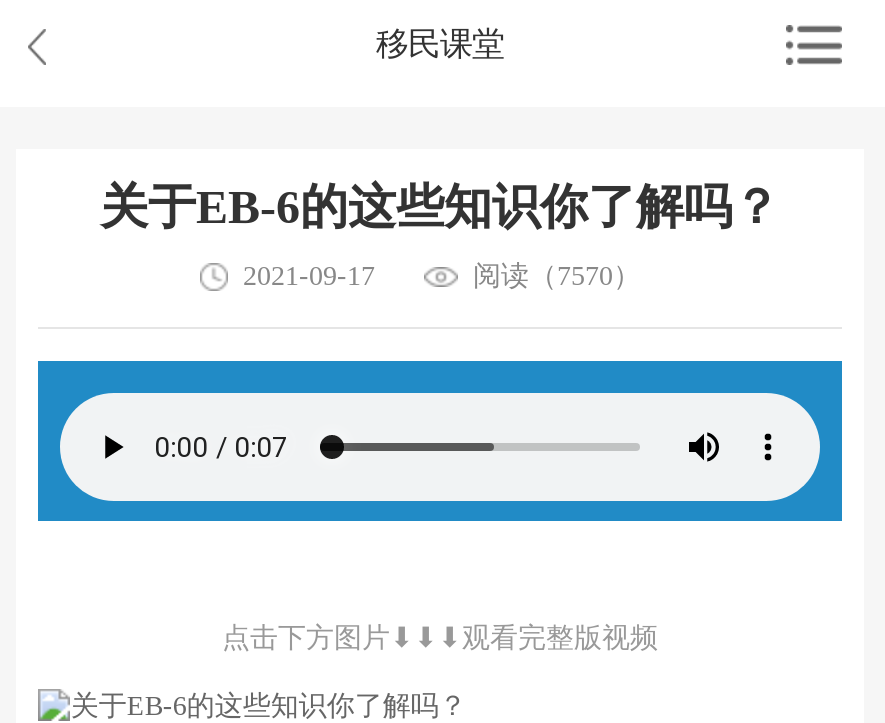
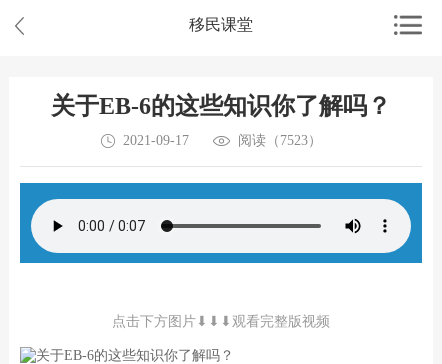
- 阅读（7570）
+ 阅读（7523）
